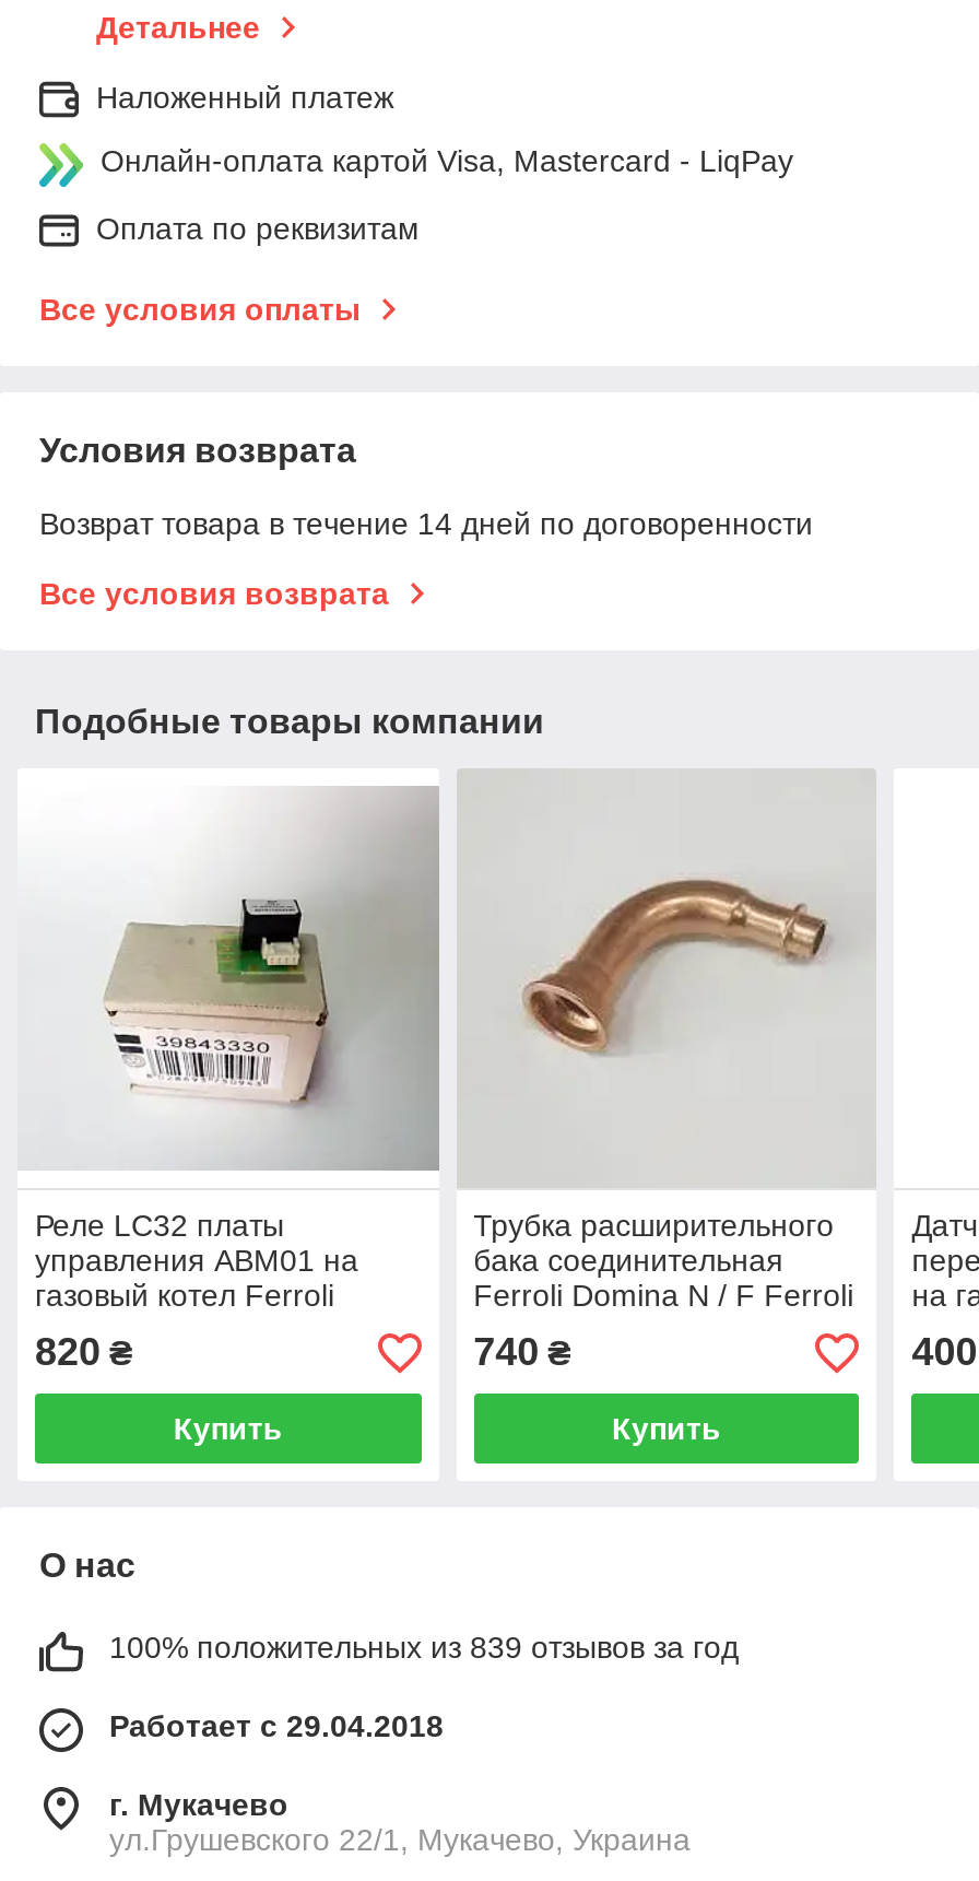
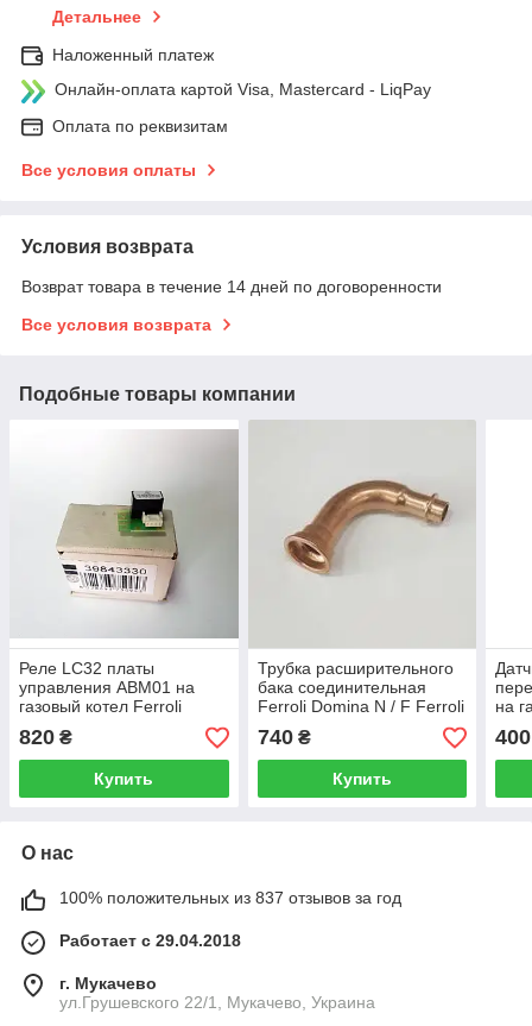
- 100% положительных из 839 отзывов за год
+ 100% положительных из 837 отзывов за год
